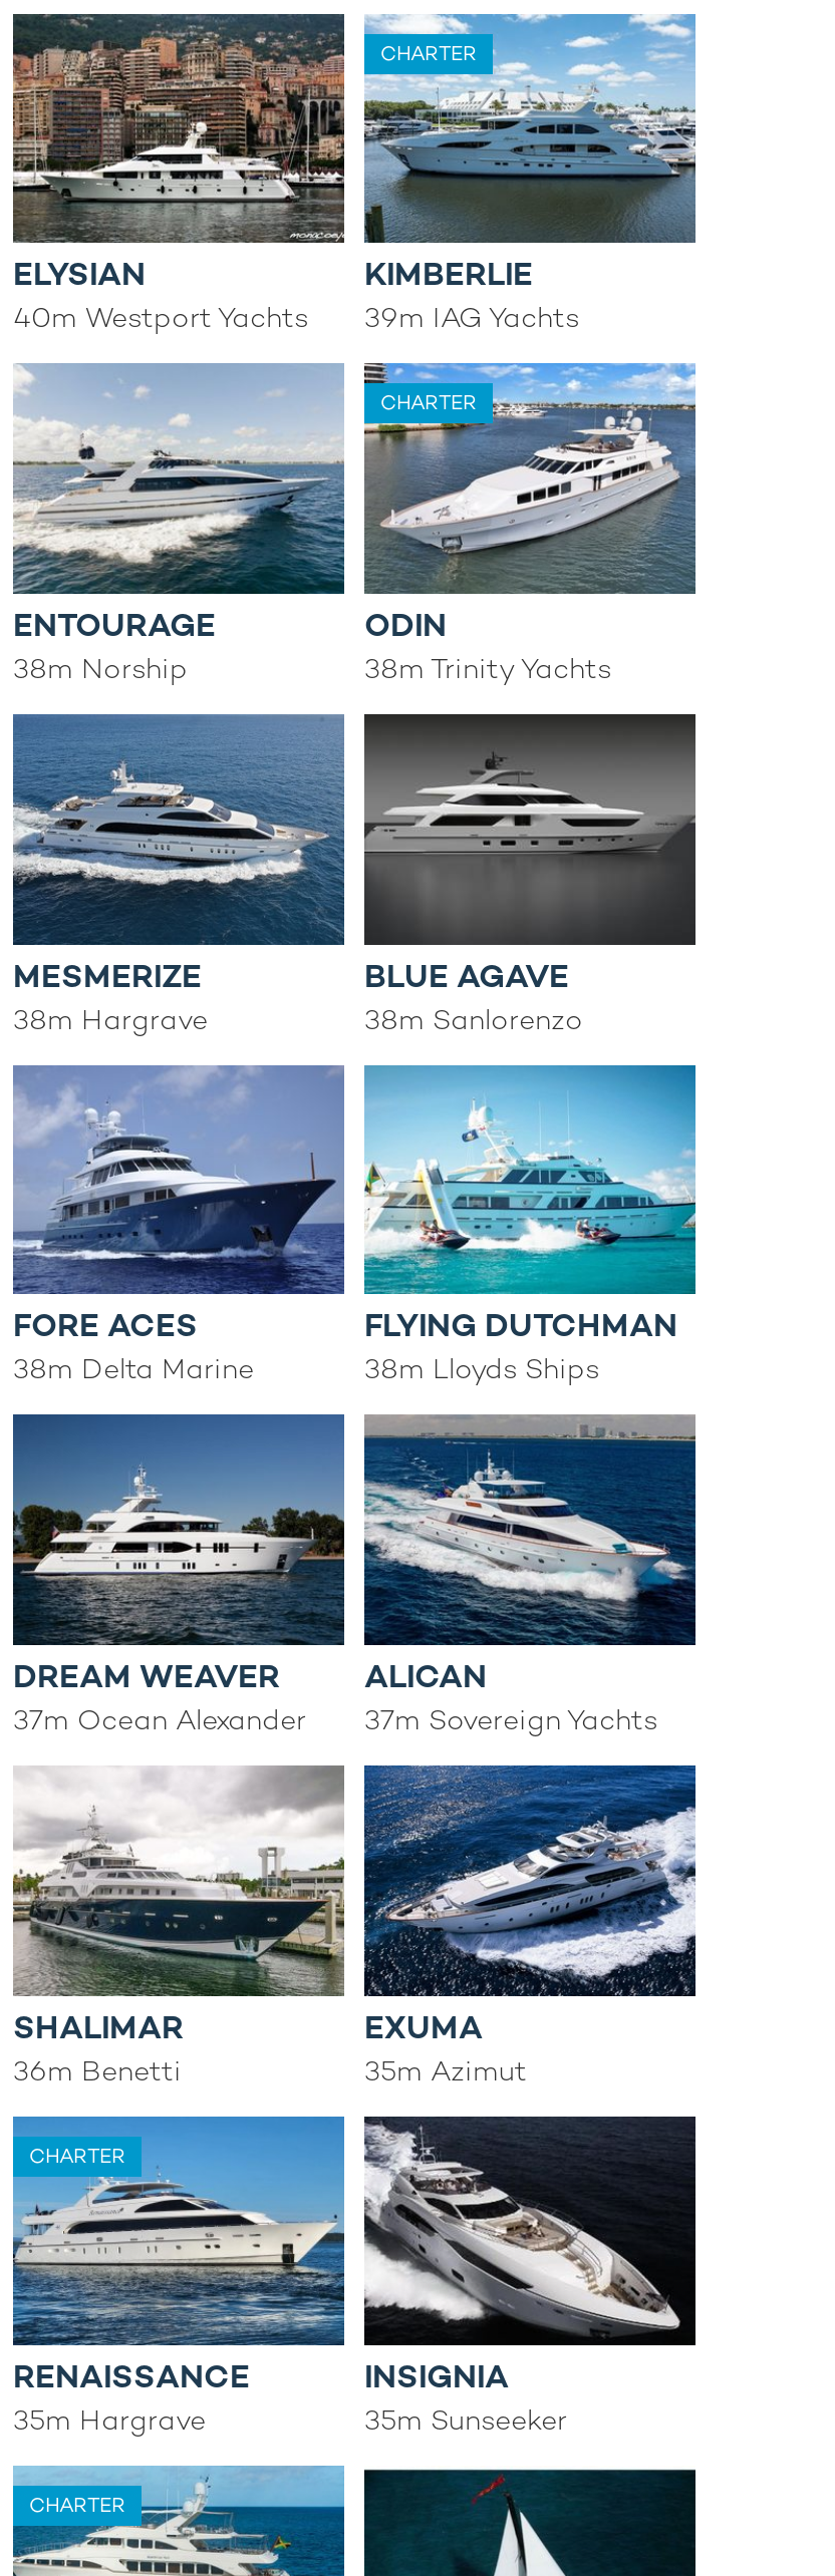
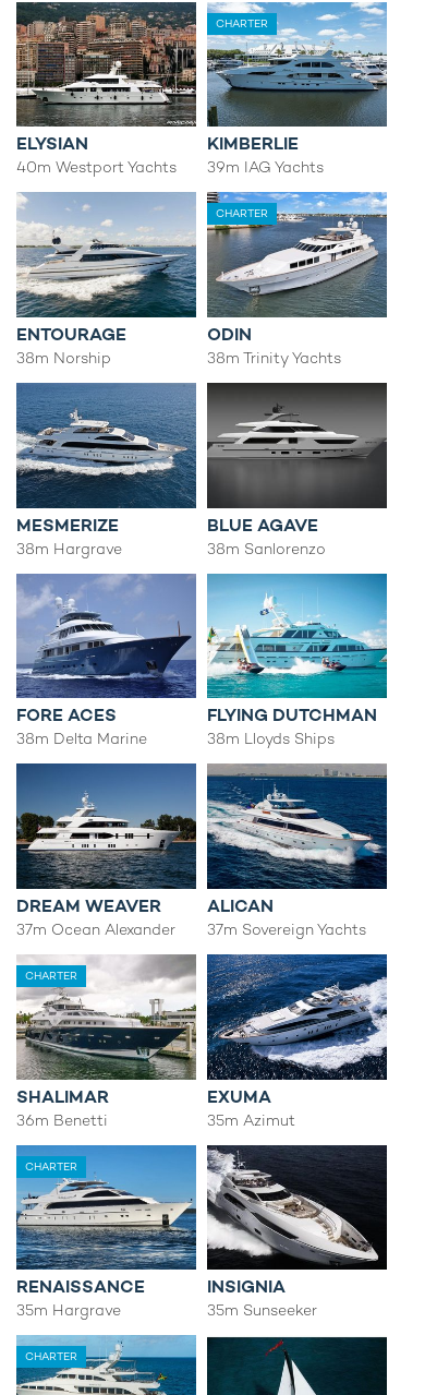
+ CHARTER
